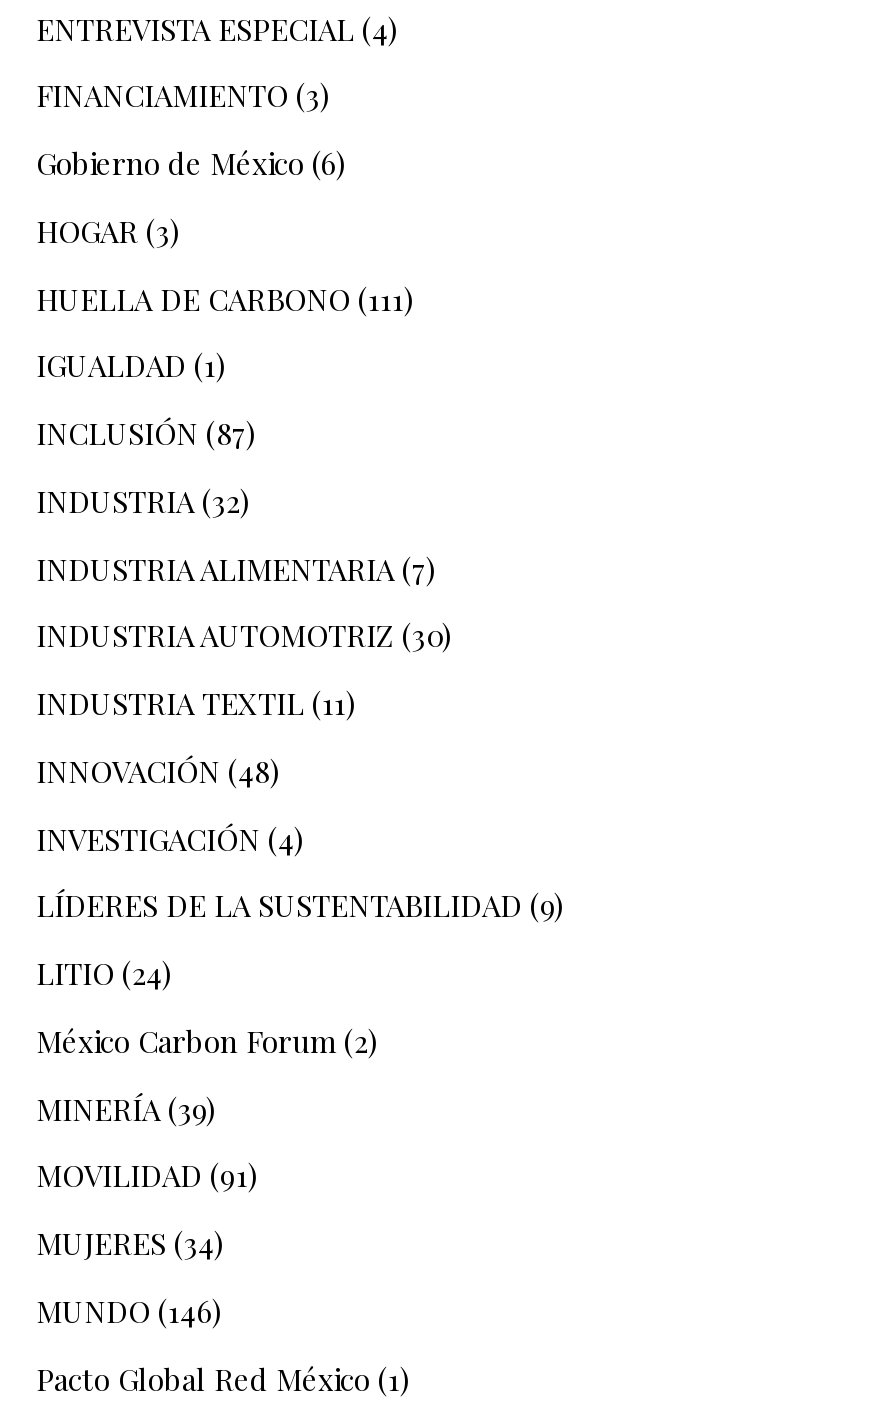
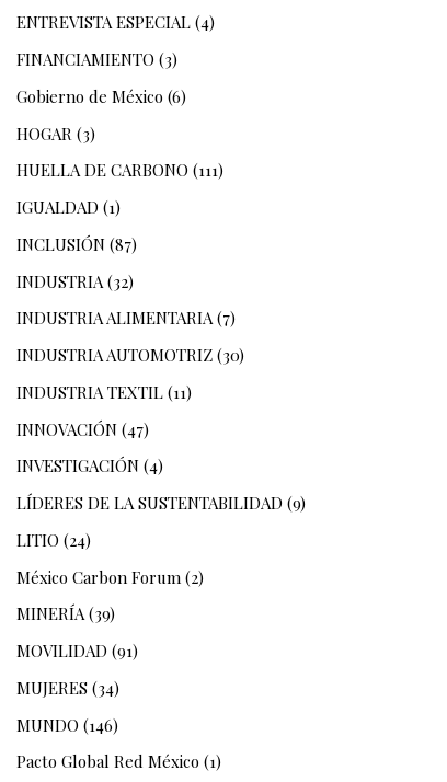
- INNOVACIÓN (48)
+ INNOVACIÓN (47)
